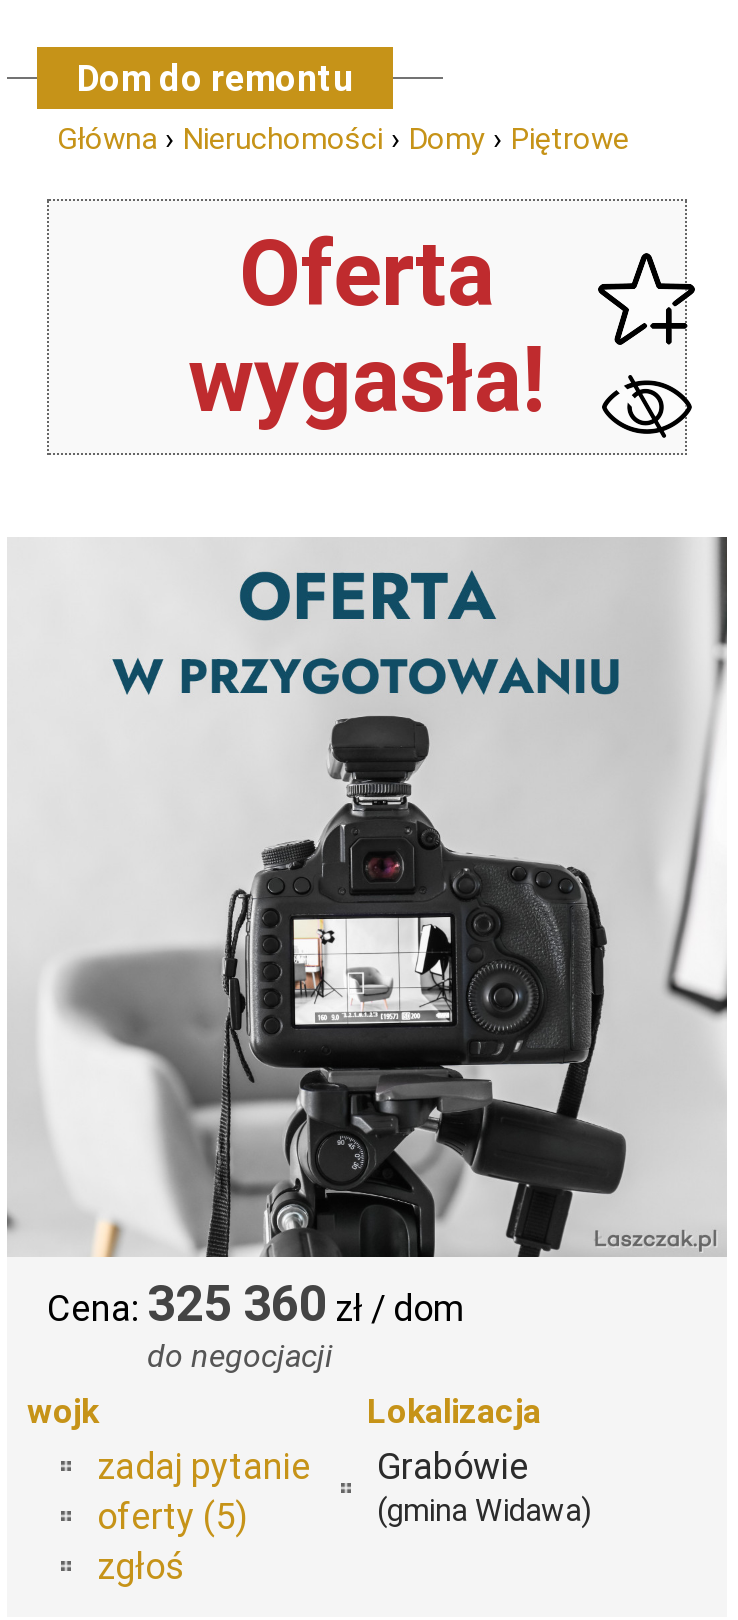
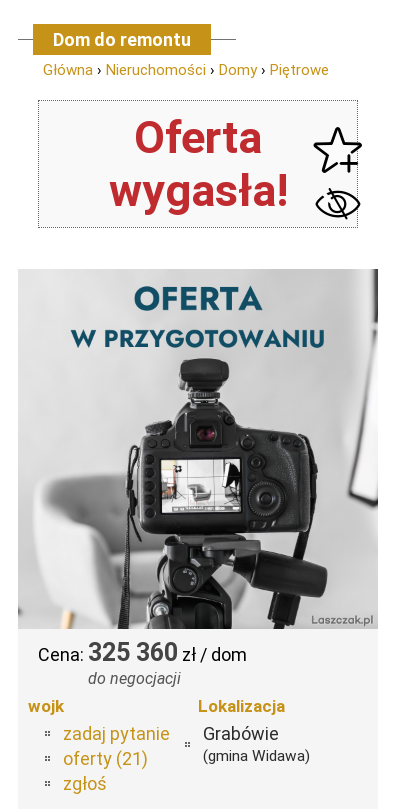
- oferty (5)
+ oferty (21)
